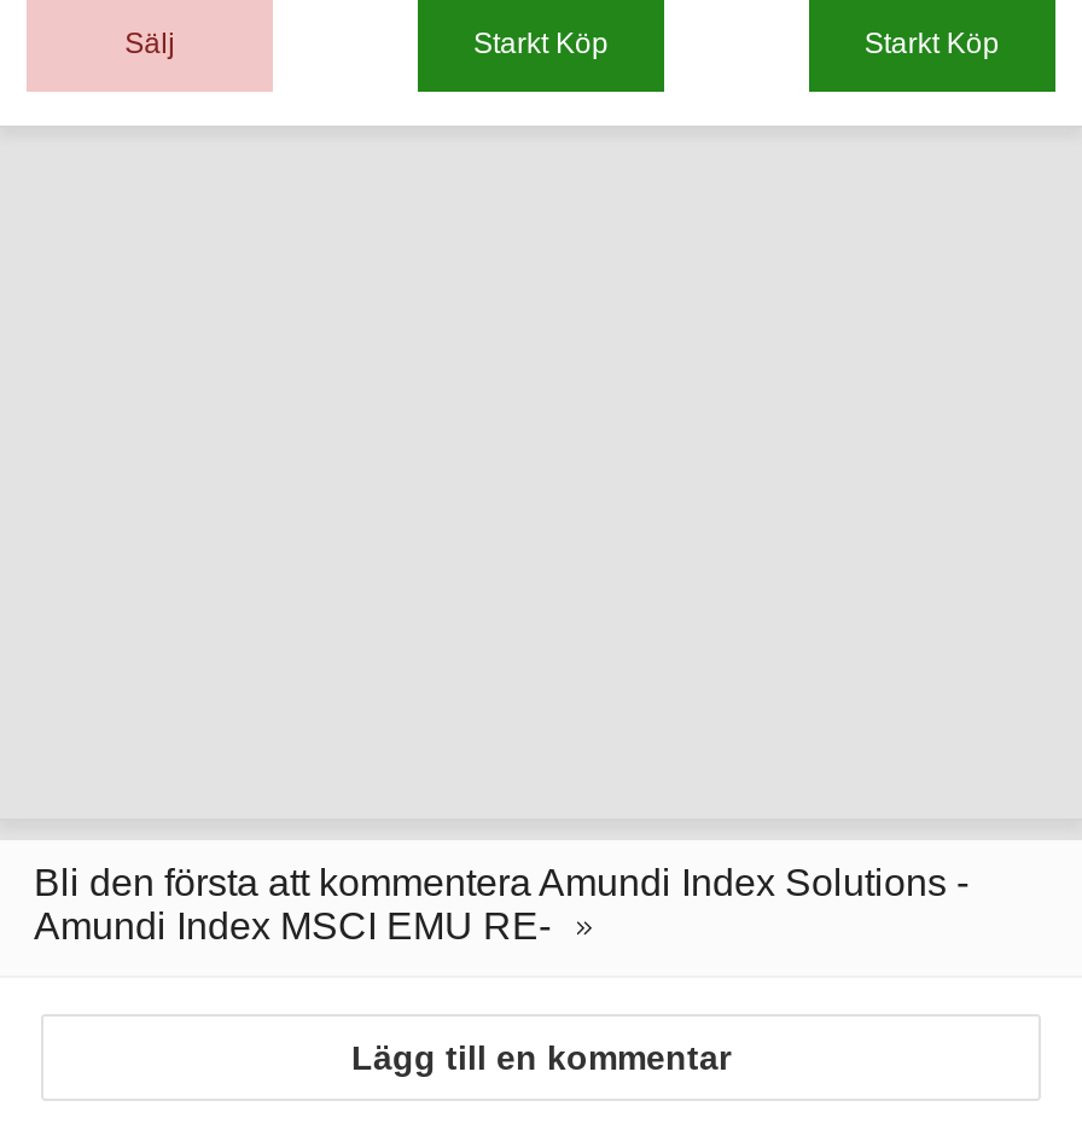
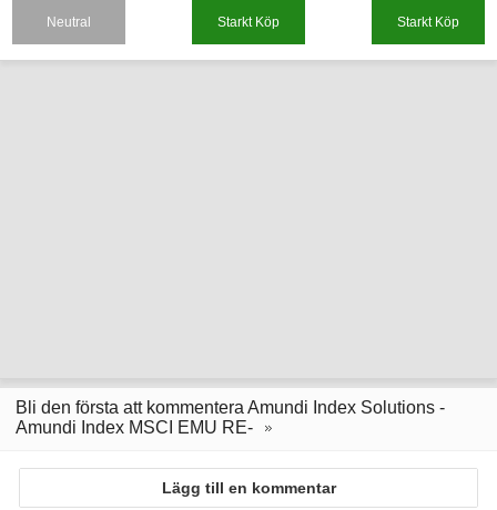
- Sälj
+ Neutral
